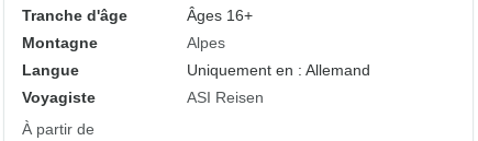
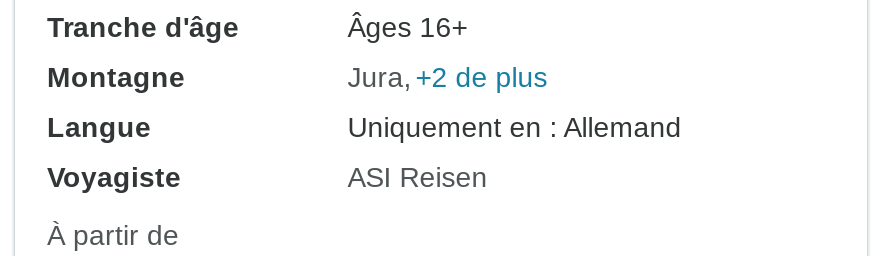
- Alpes
+ Jura +2 de plus
